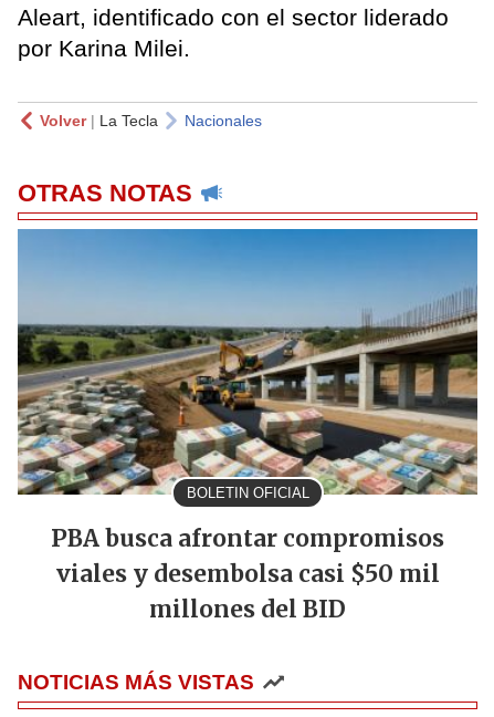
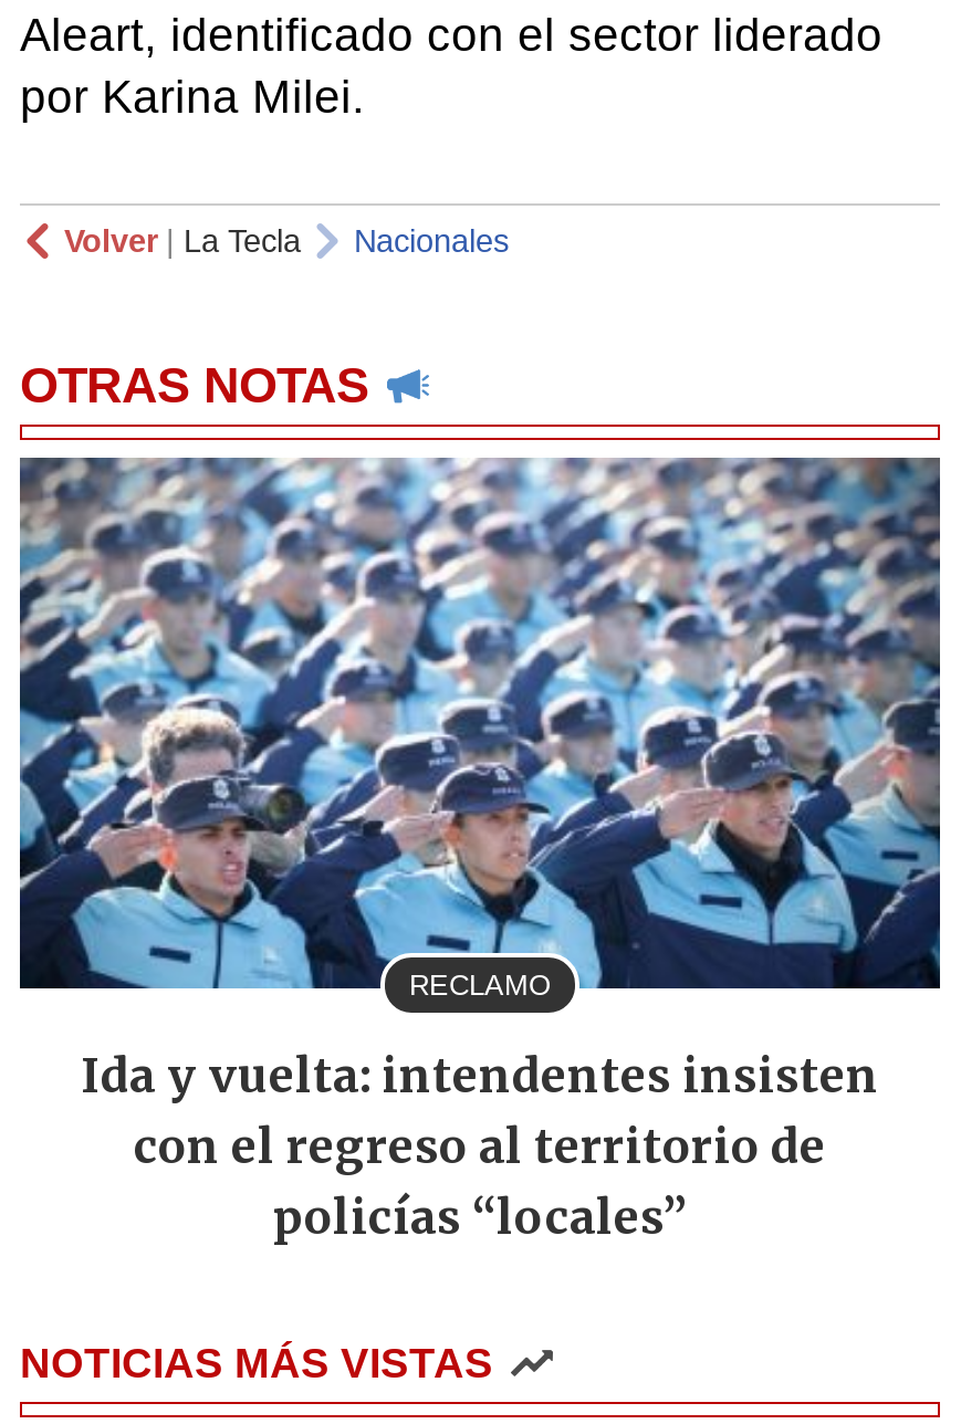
- [image]
- BOLETIN OFICIAL
+ [image]
+ RECLAMO

- PBA busca afrontar compromisos
- viales y desembolsa casi $50 mil
- millones del BID
+ Ida y vuelta: intendentes insisten
+ con el regreso al territorio de
+ policías “locales”
